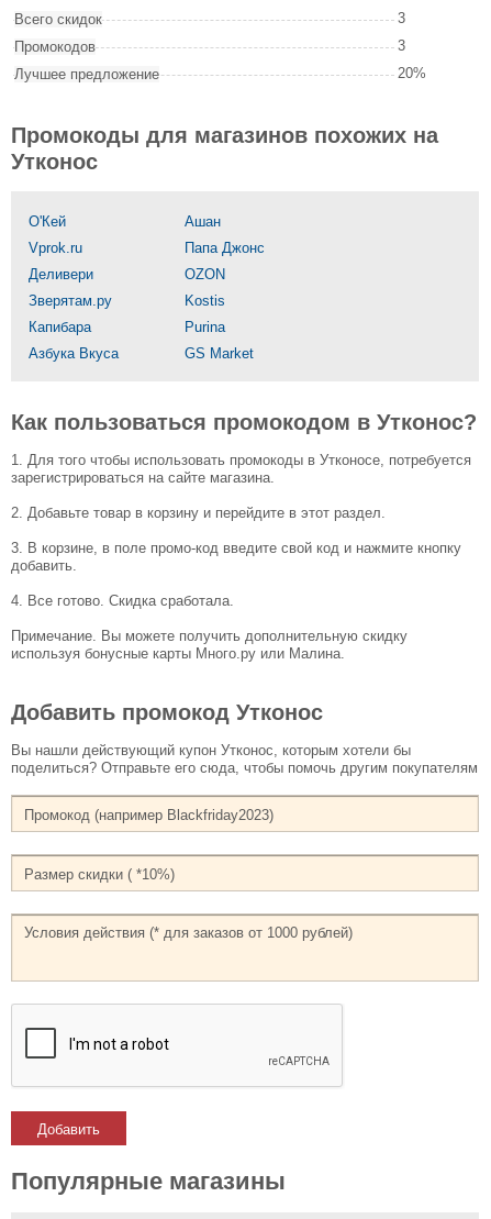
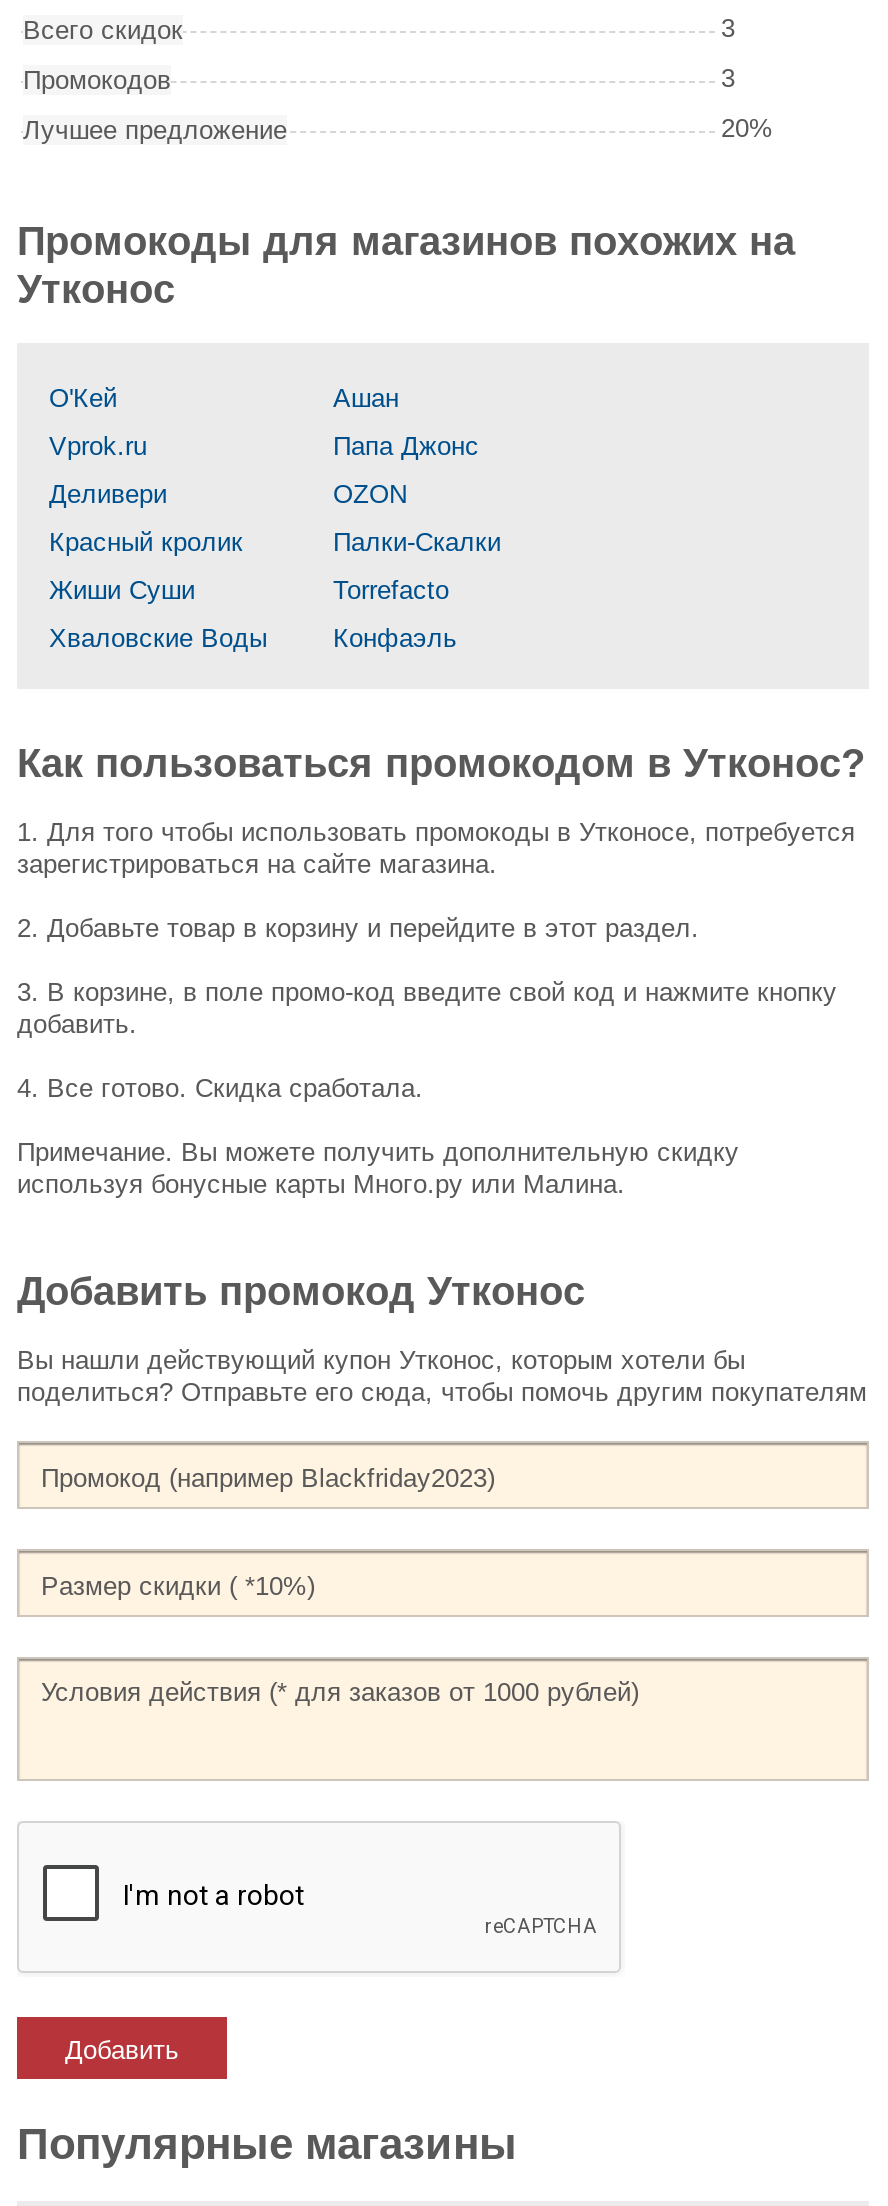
- Зверятам.ру
- Kostis
+ Красный кролик
+ Палки-Скалки

- Капибара
- Purina
+ Жиши Суши
+ Torrefacto

- Азбука Вкуса
- GS Market
+ Хваловские Воды
+ Конфаэль
